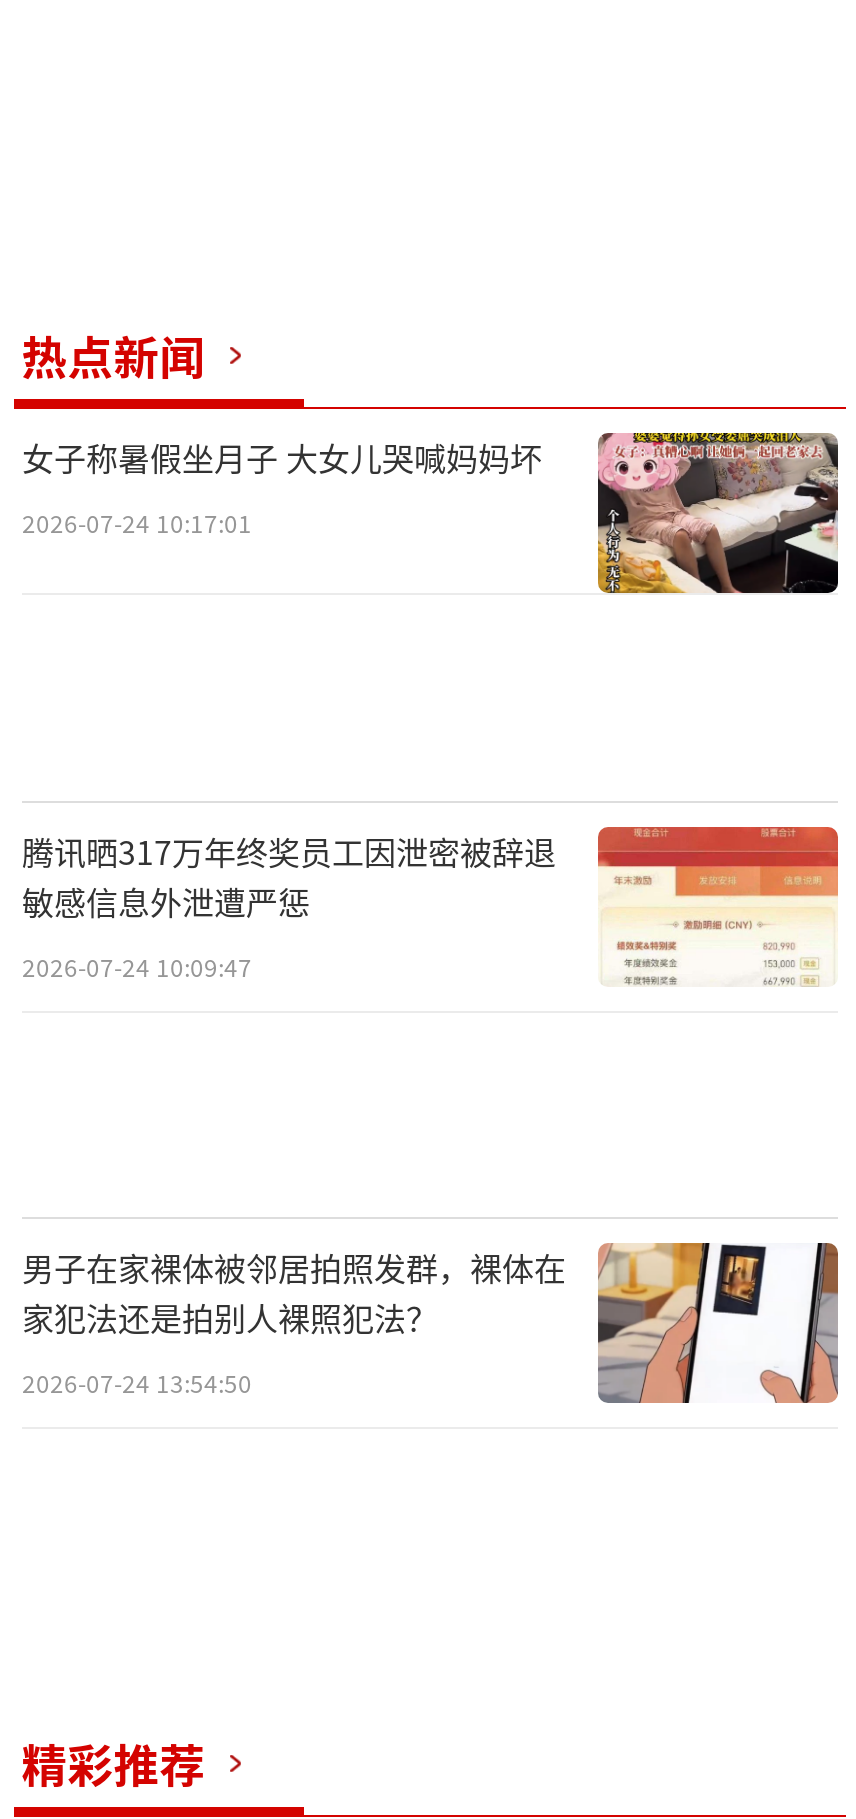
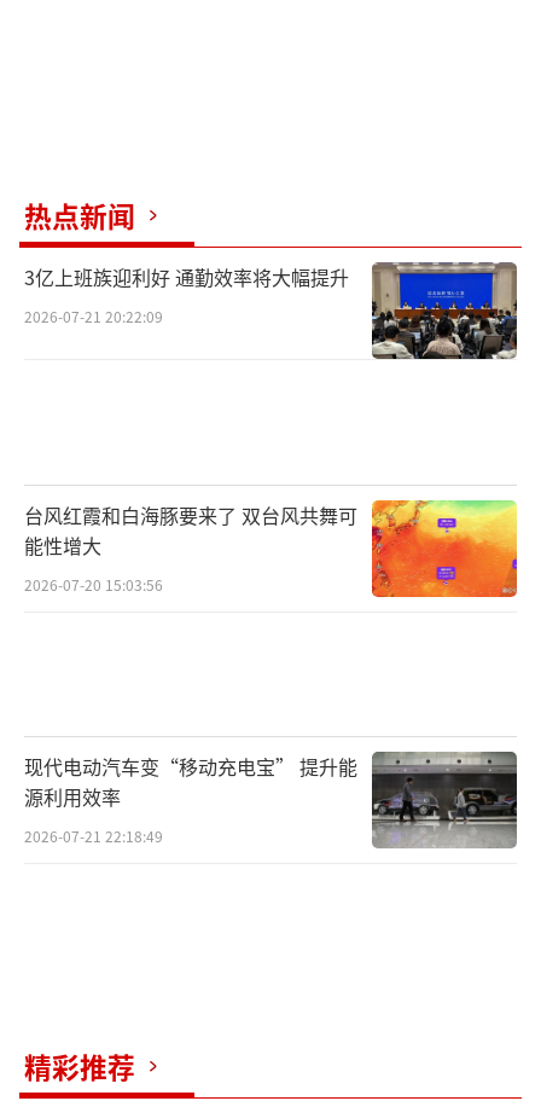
- [image]
- 女子称暑假坐月子 大女儿哭喊妈妈坏
+ [image]
+ 3亿上班族迎利好 通勤效率将大幅提升

- 2026-07-24 10:17:01
+ 2026-07-21 20:22:09

- [image]
- 腾讯晒317万年终奖员工因泄密被辞退
- 敏感信息外泄遭严惩
+ [image]
+ 台风红霞和白海豚要来了 双台风共舞可
+ 能性增大

- 2026-07-24 10:09:47
+ 2026-07-20 15:03:56

- [image]
- 男子在家裸体被邻居拍照发群，裸体在
- 家犯法还是拍别人裸照犯法？
+ [image]
+ 现代电动汽车变“移动充电宝” 提升能
+ 源利用效率

- 2026-07-24 13:54:50
+ 2026-07-21 22:18:49
